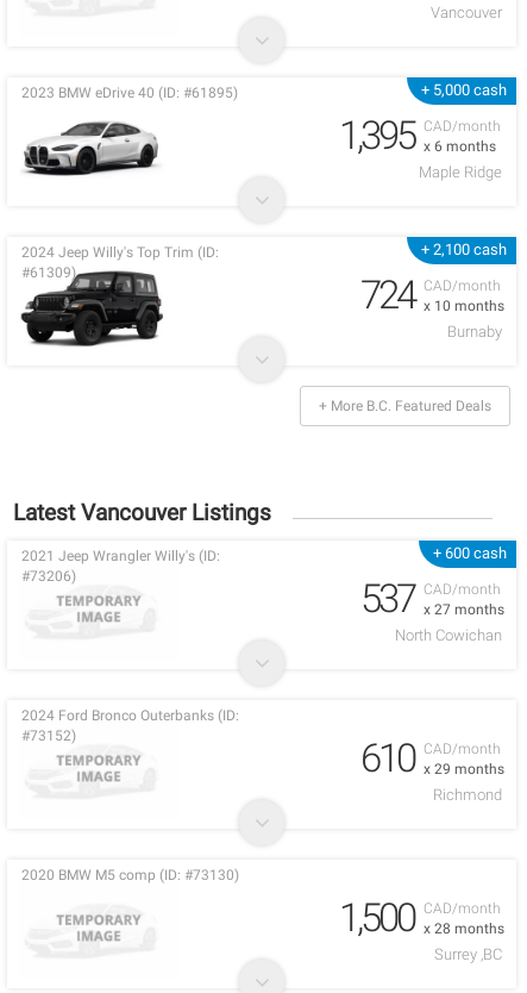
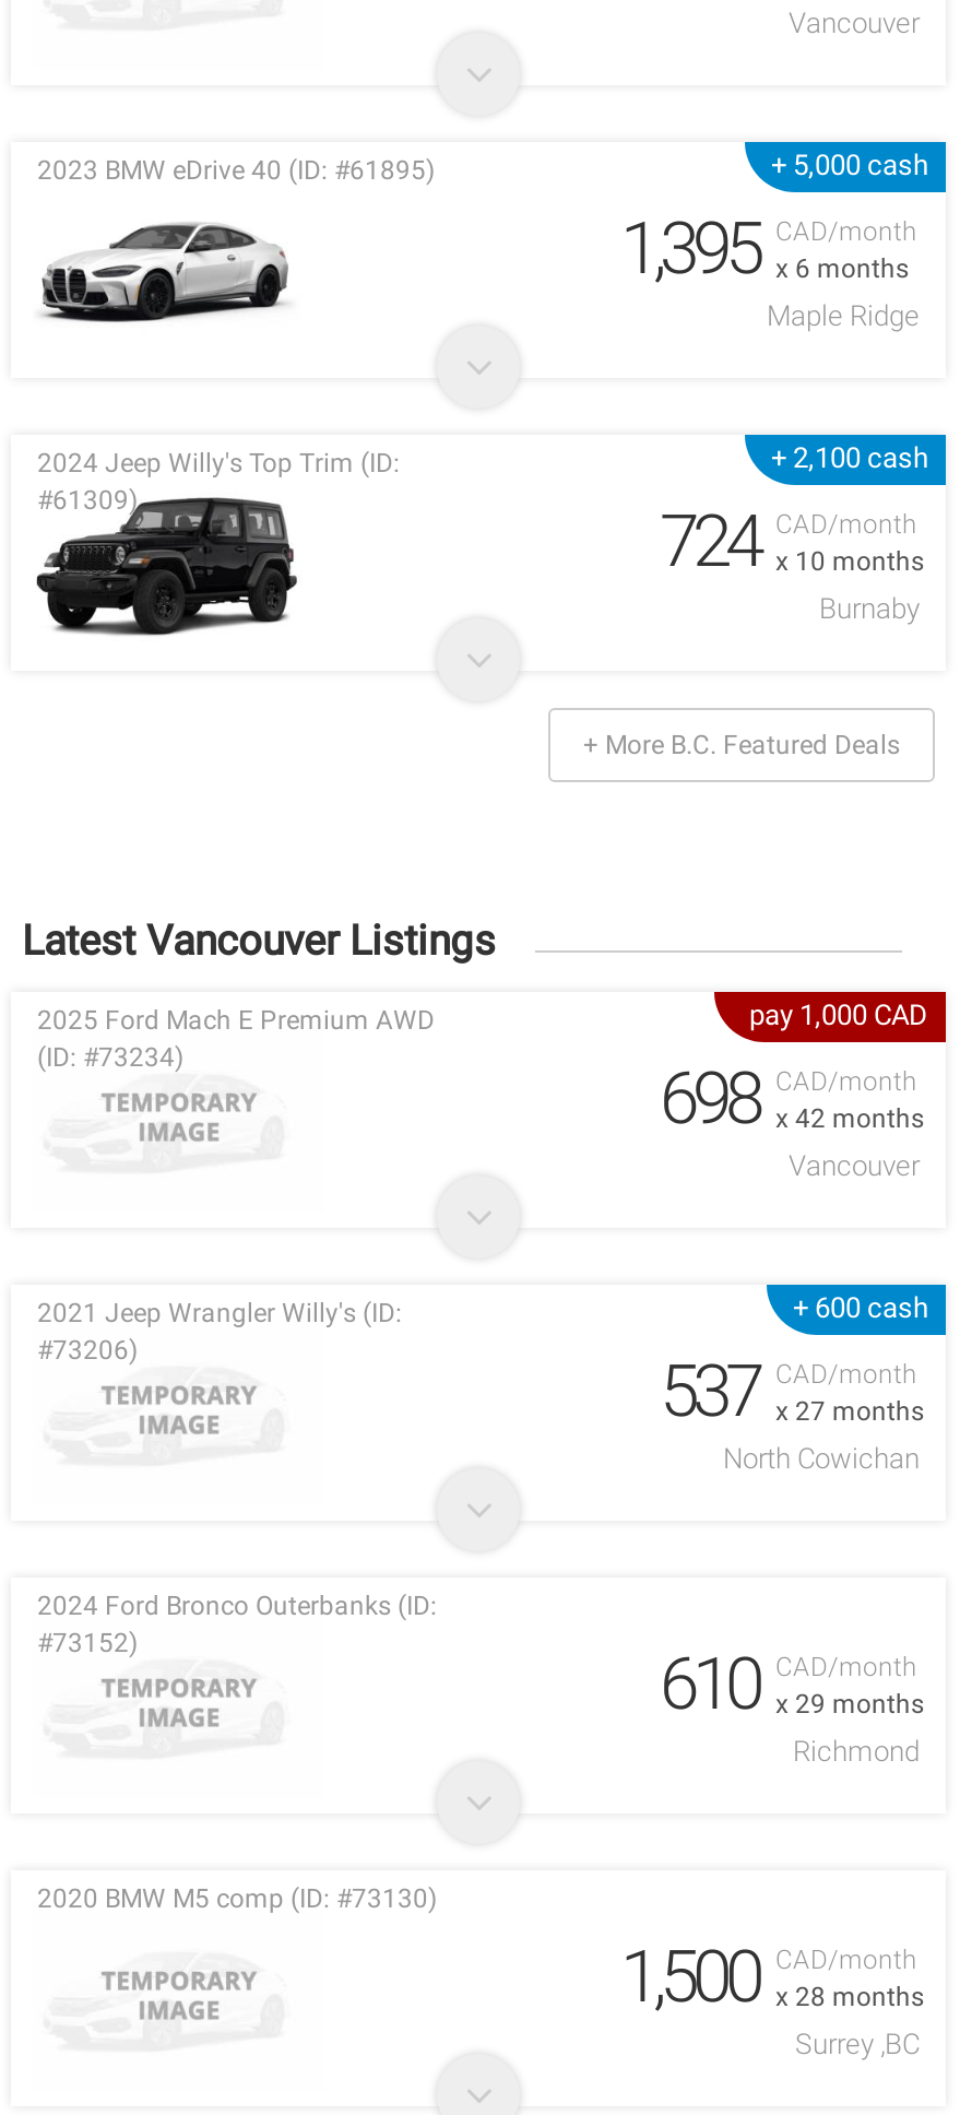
+ 2025 Ford Mach E Premium AWD
+ (ID: #73234)
+ 698
+ Vancouver

+ pay 1,000 CAD
+ CAD/month
+ x 42 months
